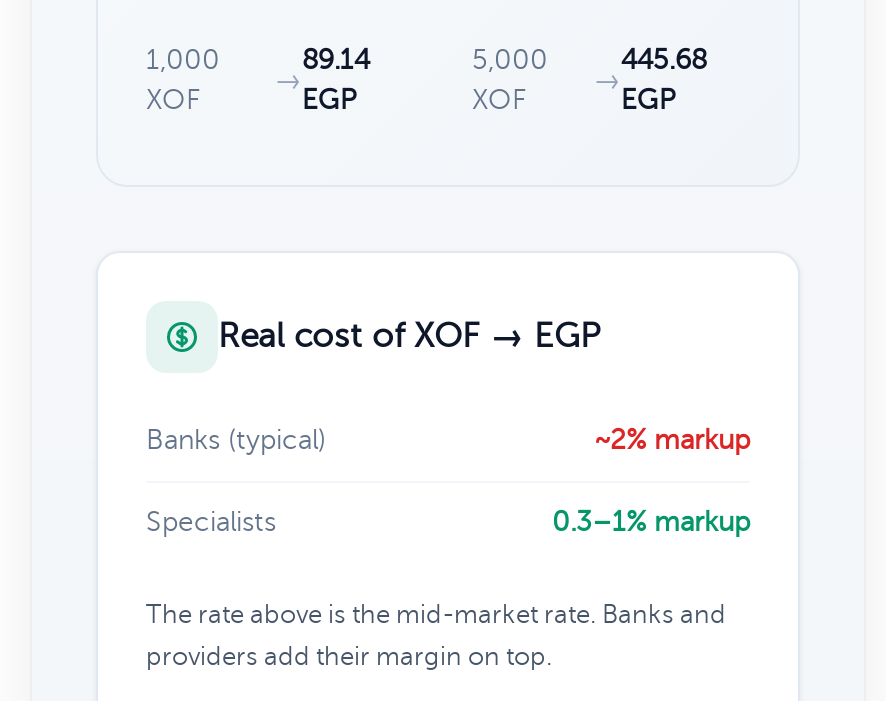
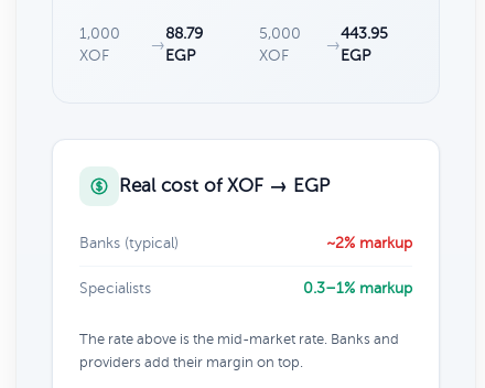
- 89.14
+ 88.79

- 445.68
+ 443.95
